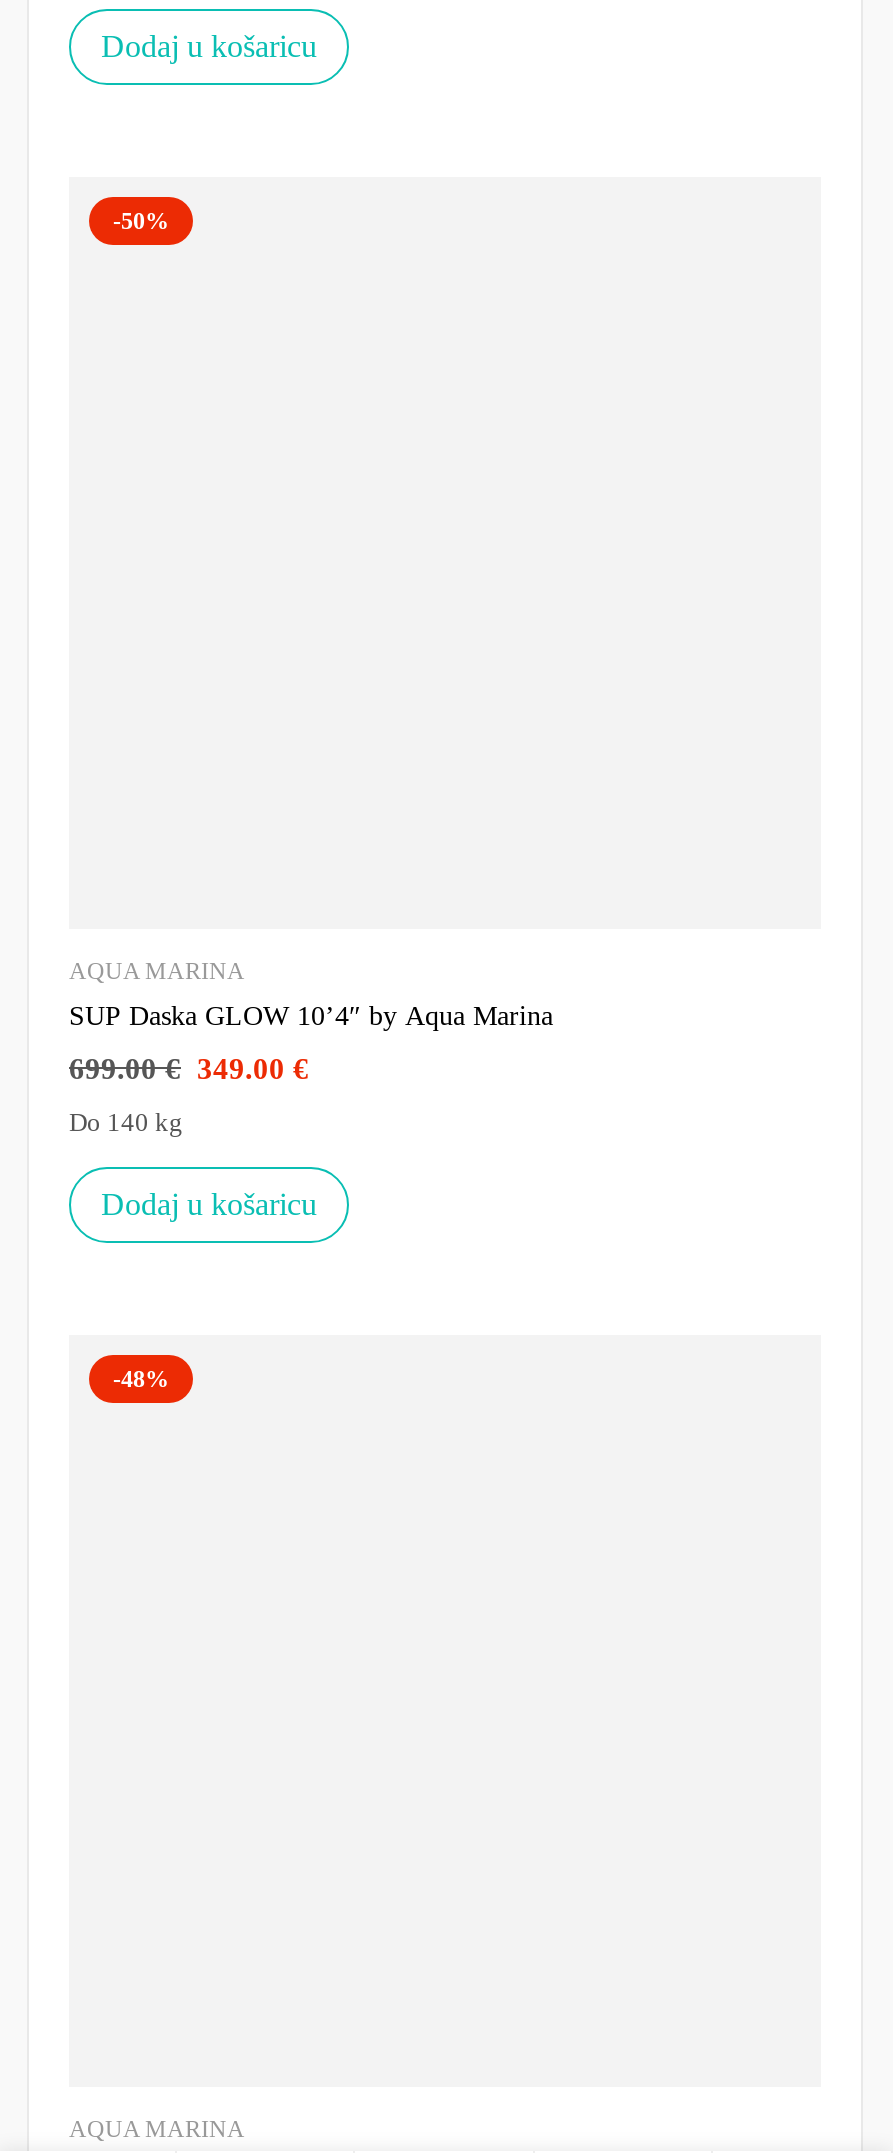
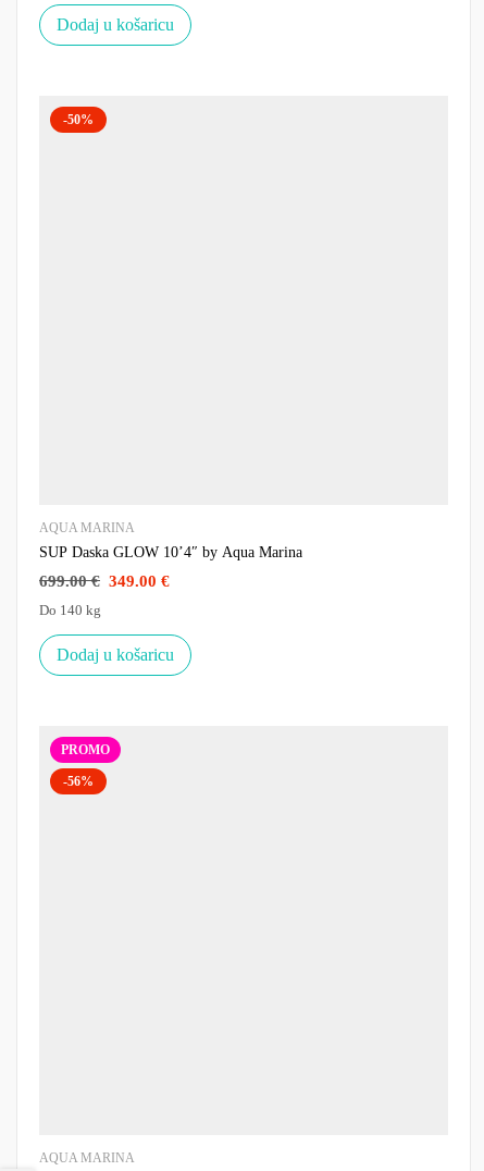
- -48%
+ PROMO
+ -56%
